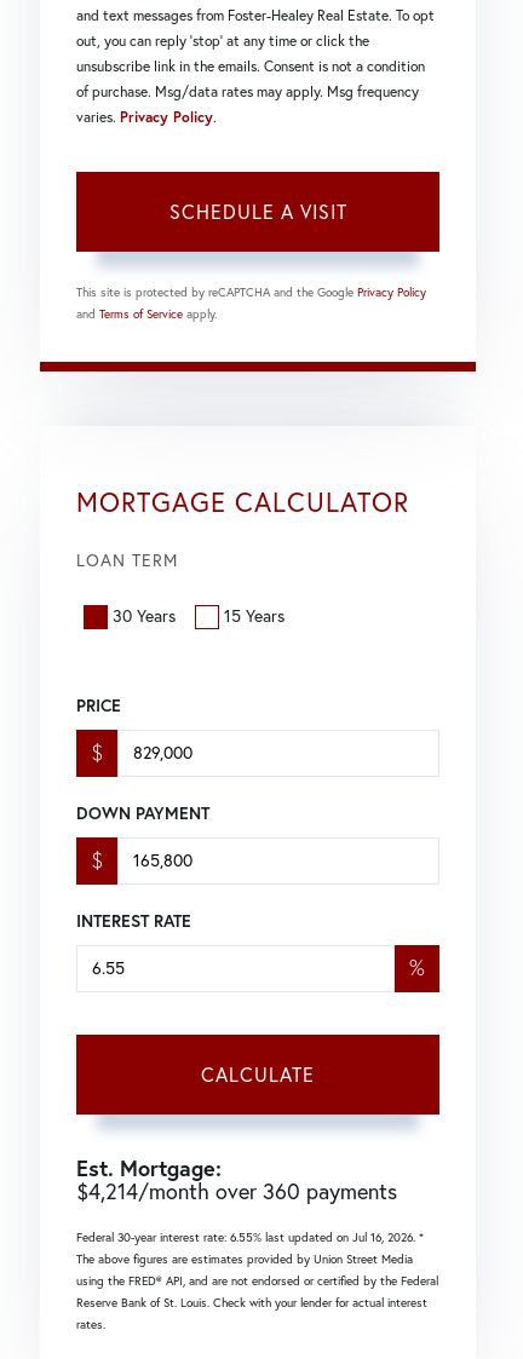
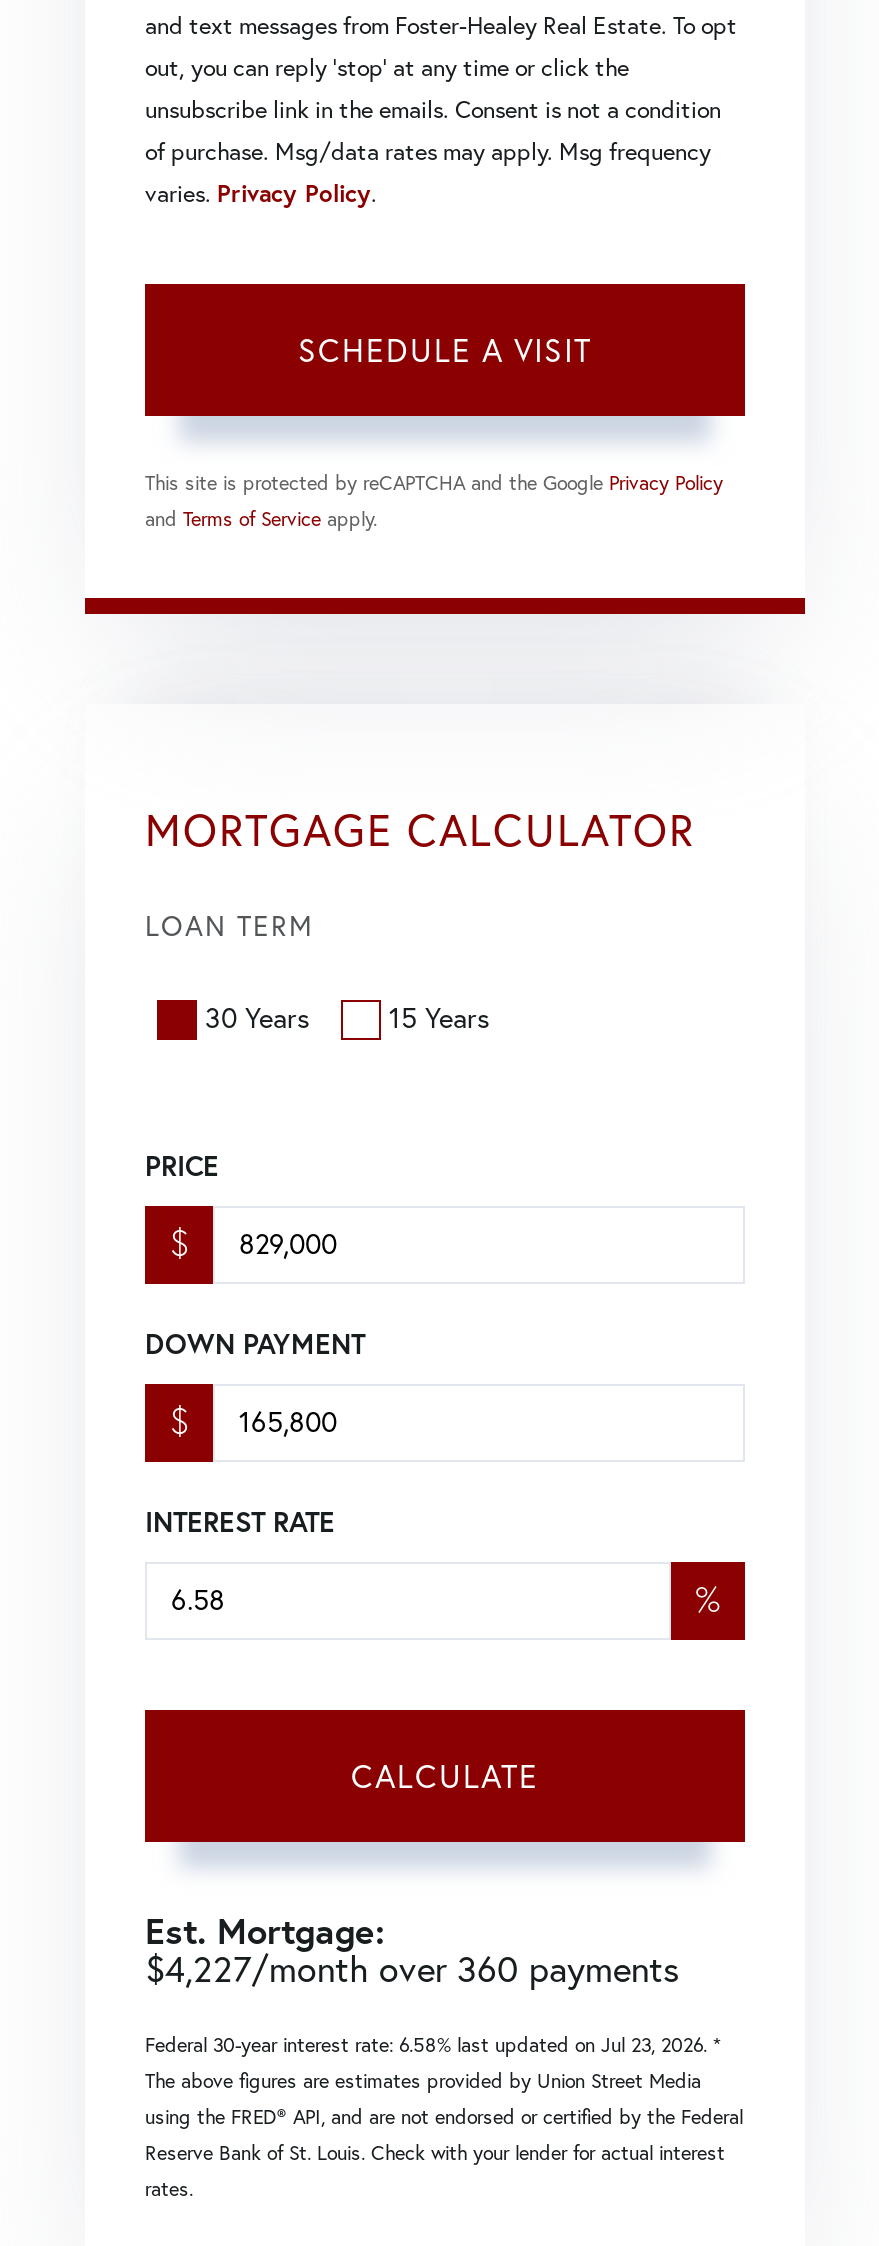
- $4,214/month over 360 payments
+ $4,227/month over 360 payments

- Federal 30-year interest rate: 6.55% last updated on Jul 16, 2026. *
+ Federal 30-year interest rate: 6.58% last updated on Jul 23, 2026. *
